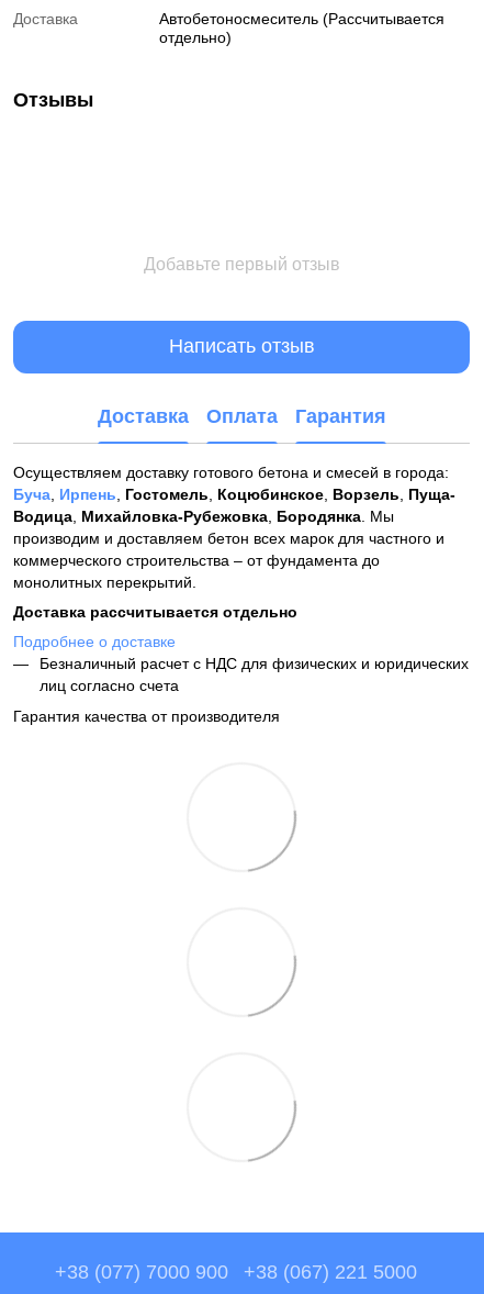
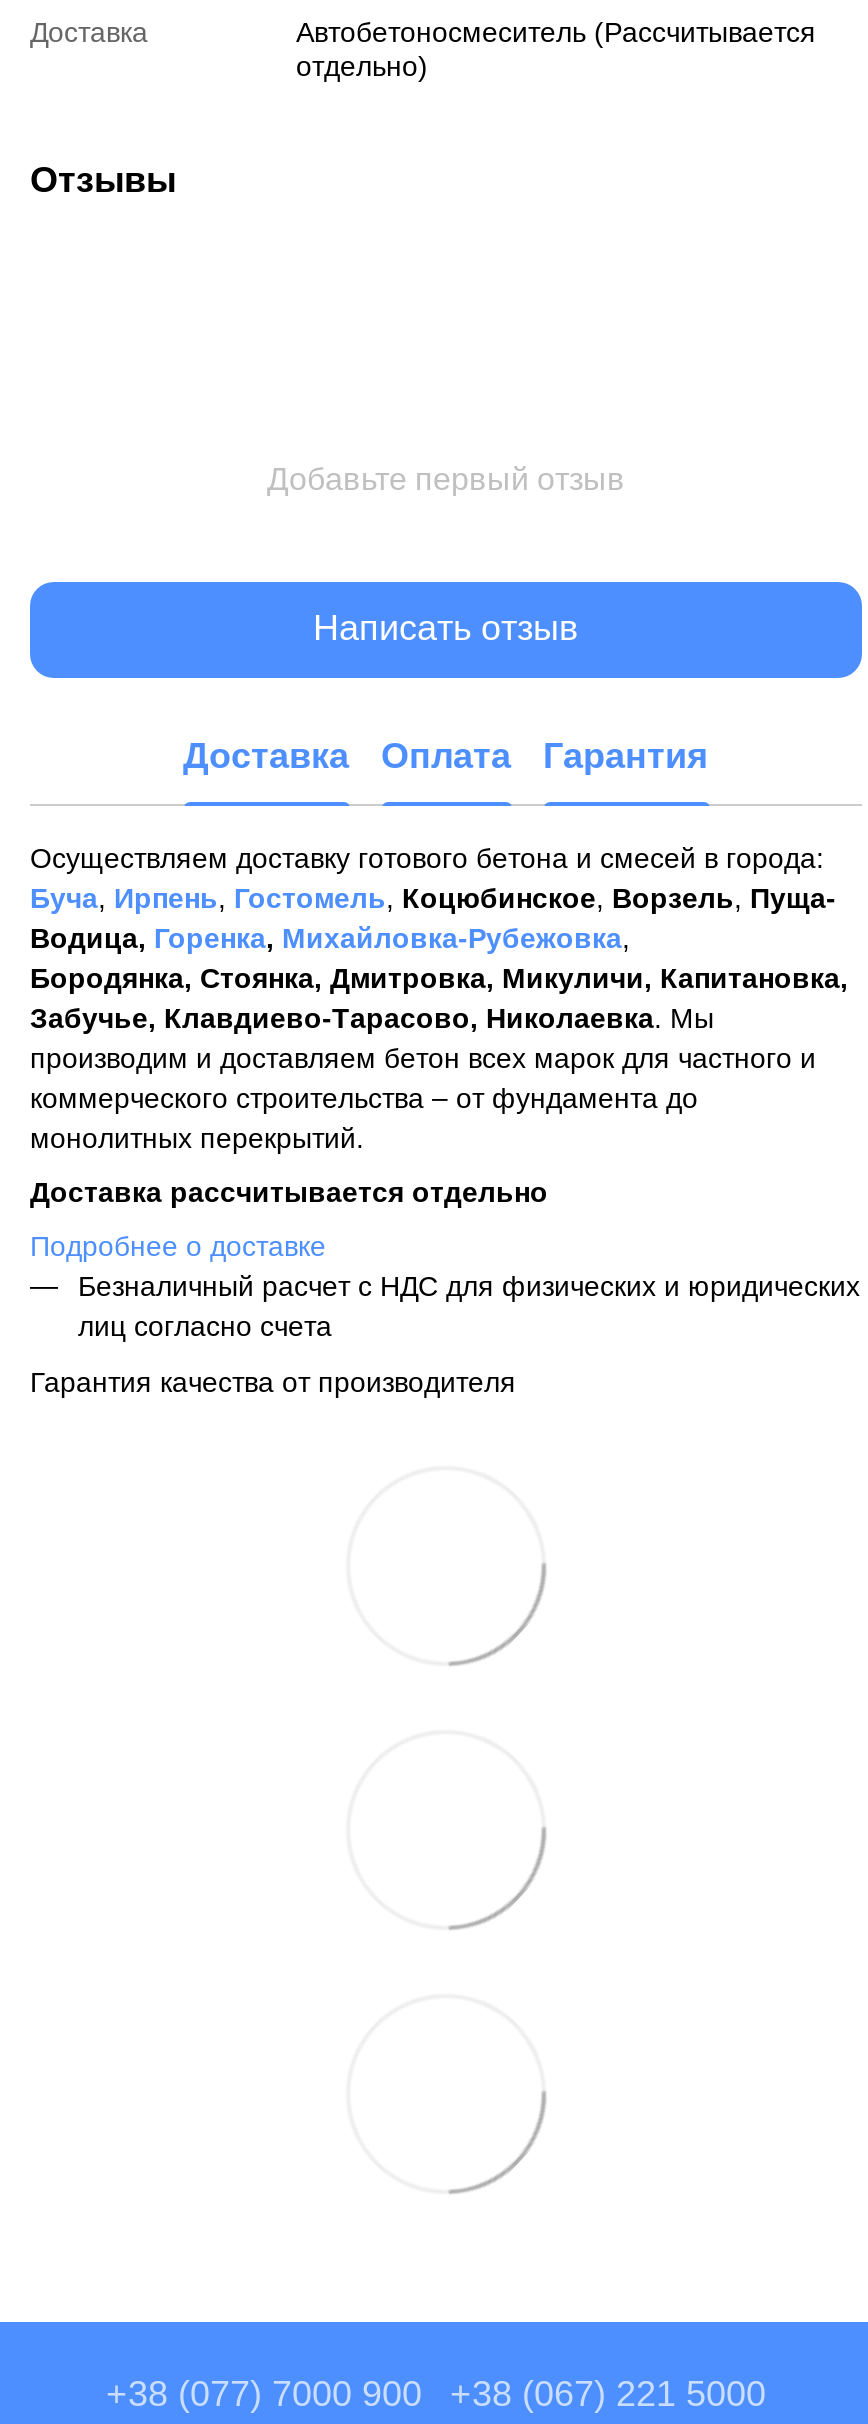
- Водица, Михайловка-Рубежовка, Бородянка. Мы
+ Водица, Горенка, Михайловка-Рубежовка,
+ Бородянка, Стоянка, Дмитровка, Микуличи, Капитановка,
+ Забучье, Клавдиево-Тарасово, Николаевка. Мы
